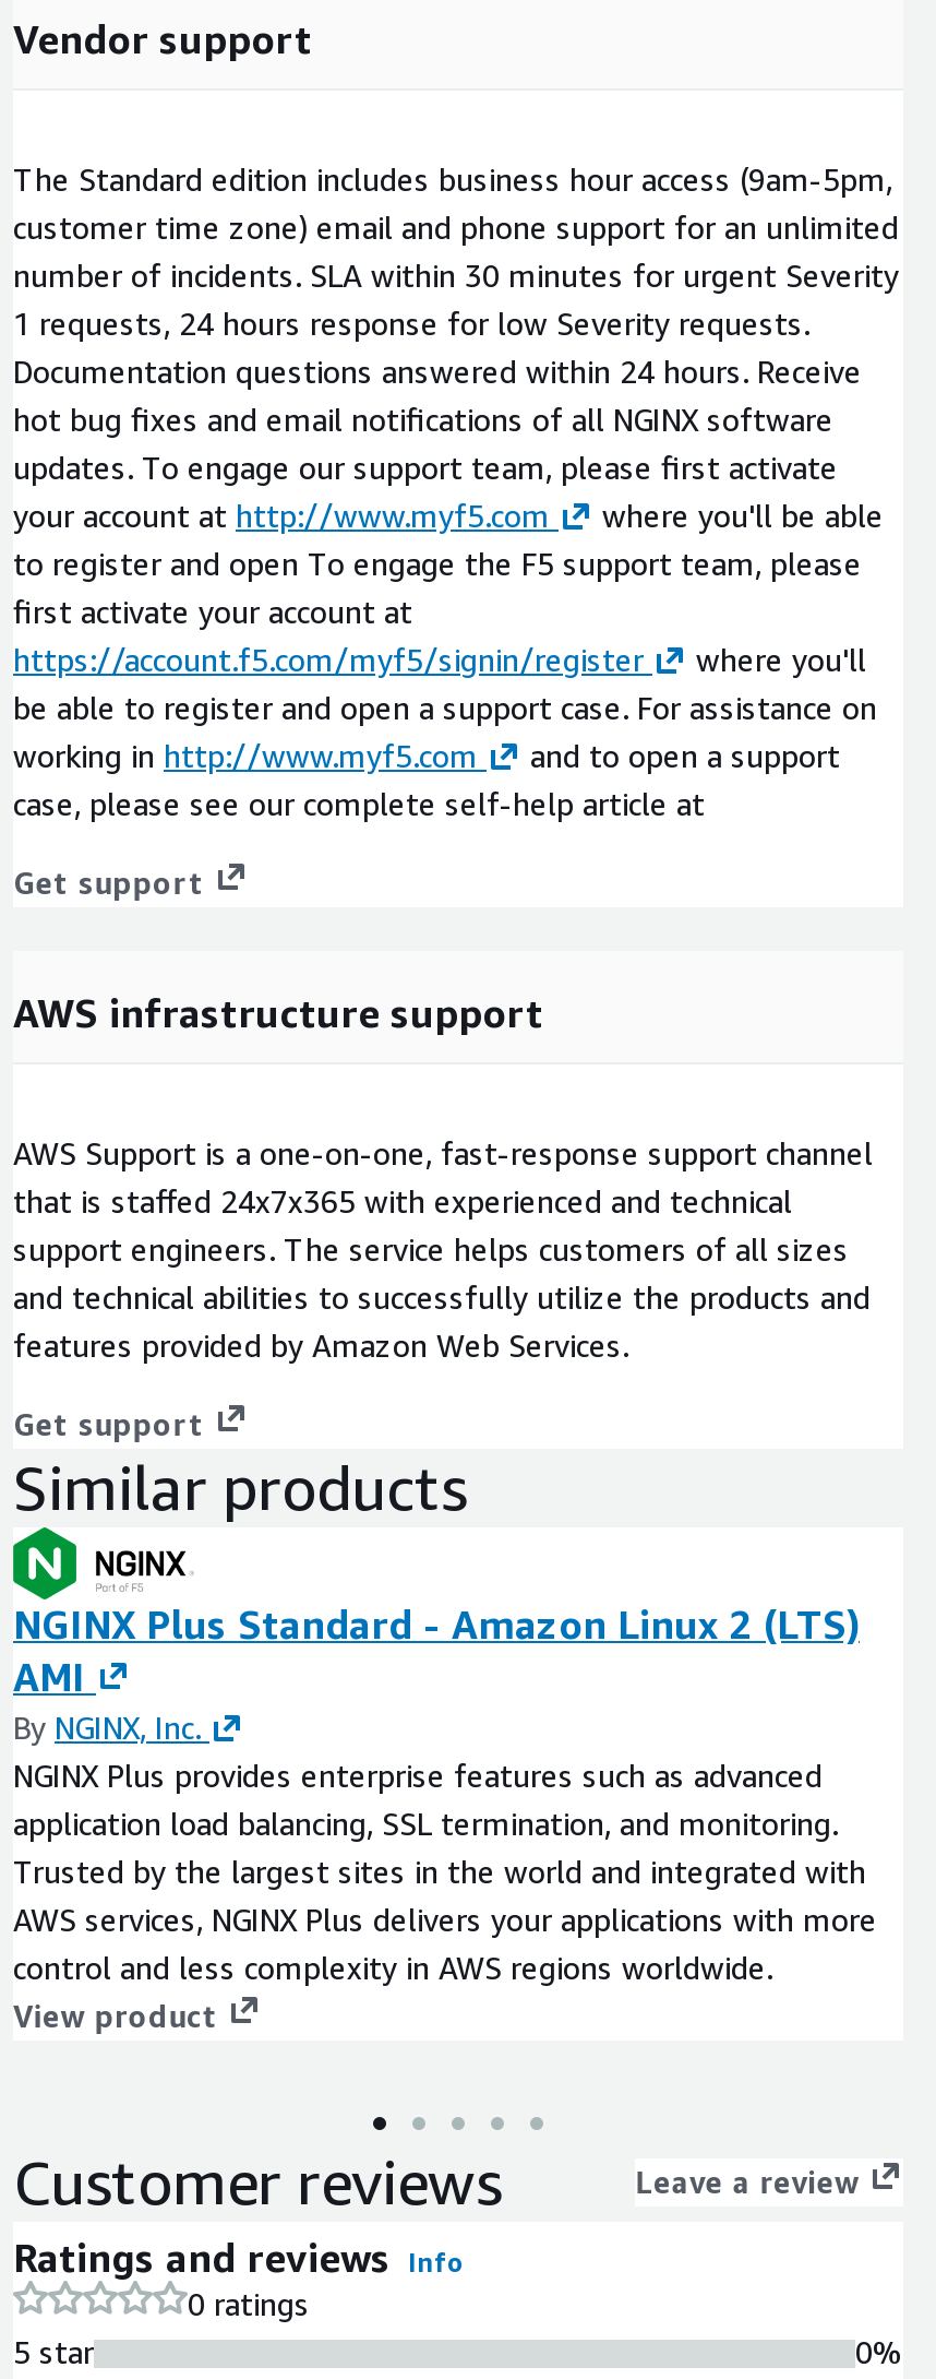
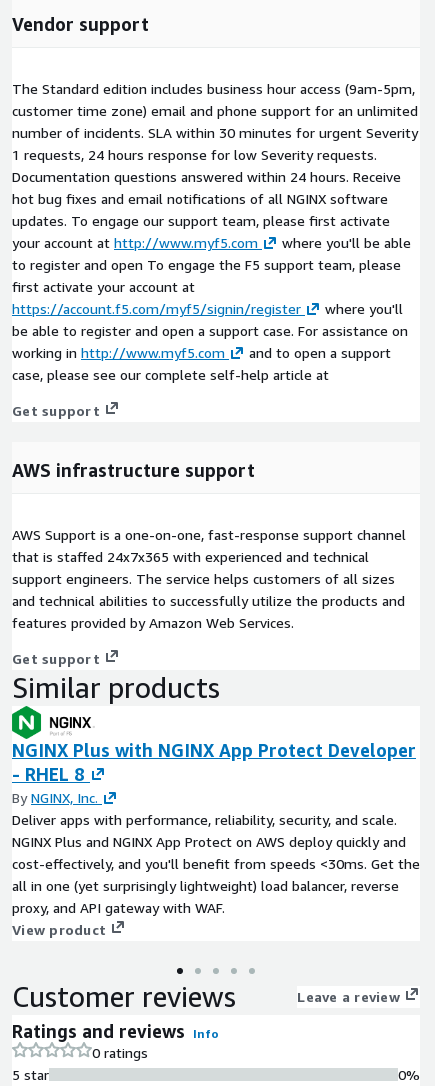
- NGINX Plus Standard - Amazon Linux 2 (LTS)
- AMI
+ NGINX Plus with NGINX App Protect Developer
+ - RHEL 8

- NGINX Plus provides enterprise features such as advanced
- application load balancing, SSL termination, and monitoring.
- Trusted by the largest sites in the world and integrated with
- AWS services, NGINX Plus delivers your applications with more
- control and less complexity in AWS regions worldwide.
+ Deliver apps with performance, reliability, security, and scale.
+ NGINX Plus and NGINX App Protect on AWS deploy quickly and
+ cost-effectively, and you'll benefit from speeds <30ms. Get the
+ all in one (yet surprisingly lightweight) load balancer, reverse
+ proxy, and API gateway with WAF.
